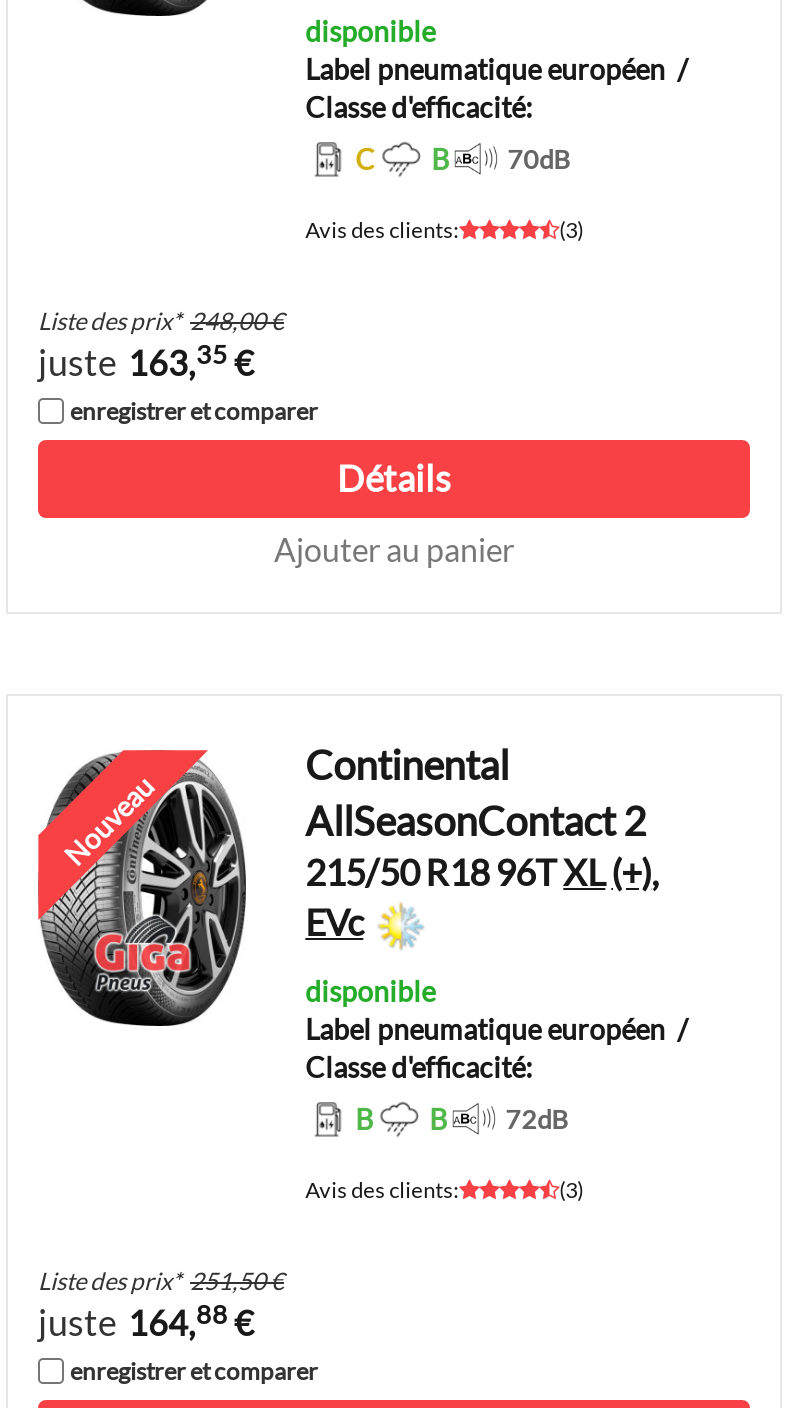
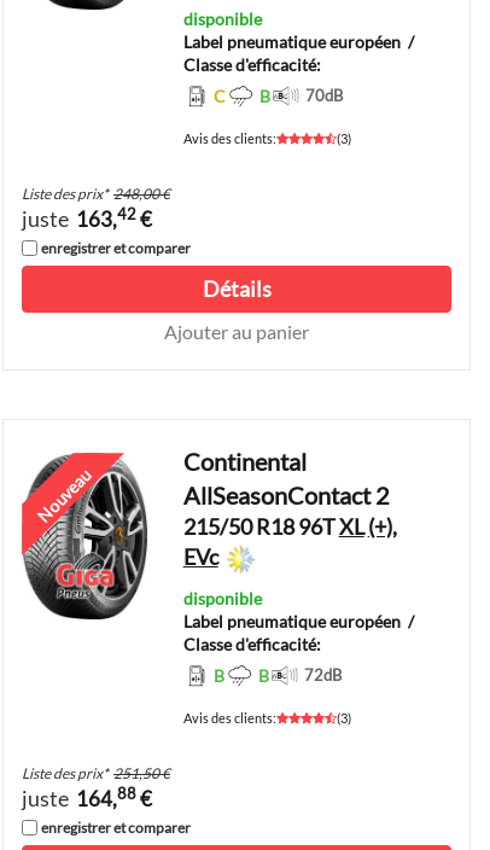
- juste 163,35 €
+ juste 163,42 €
